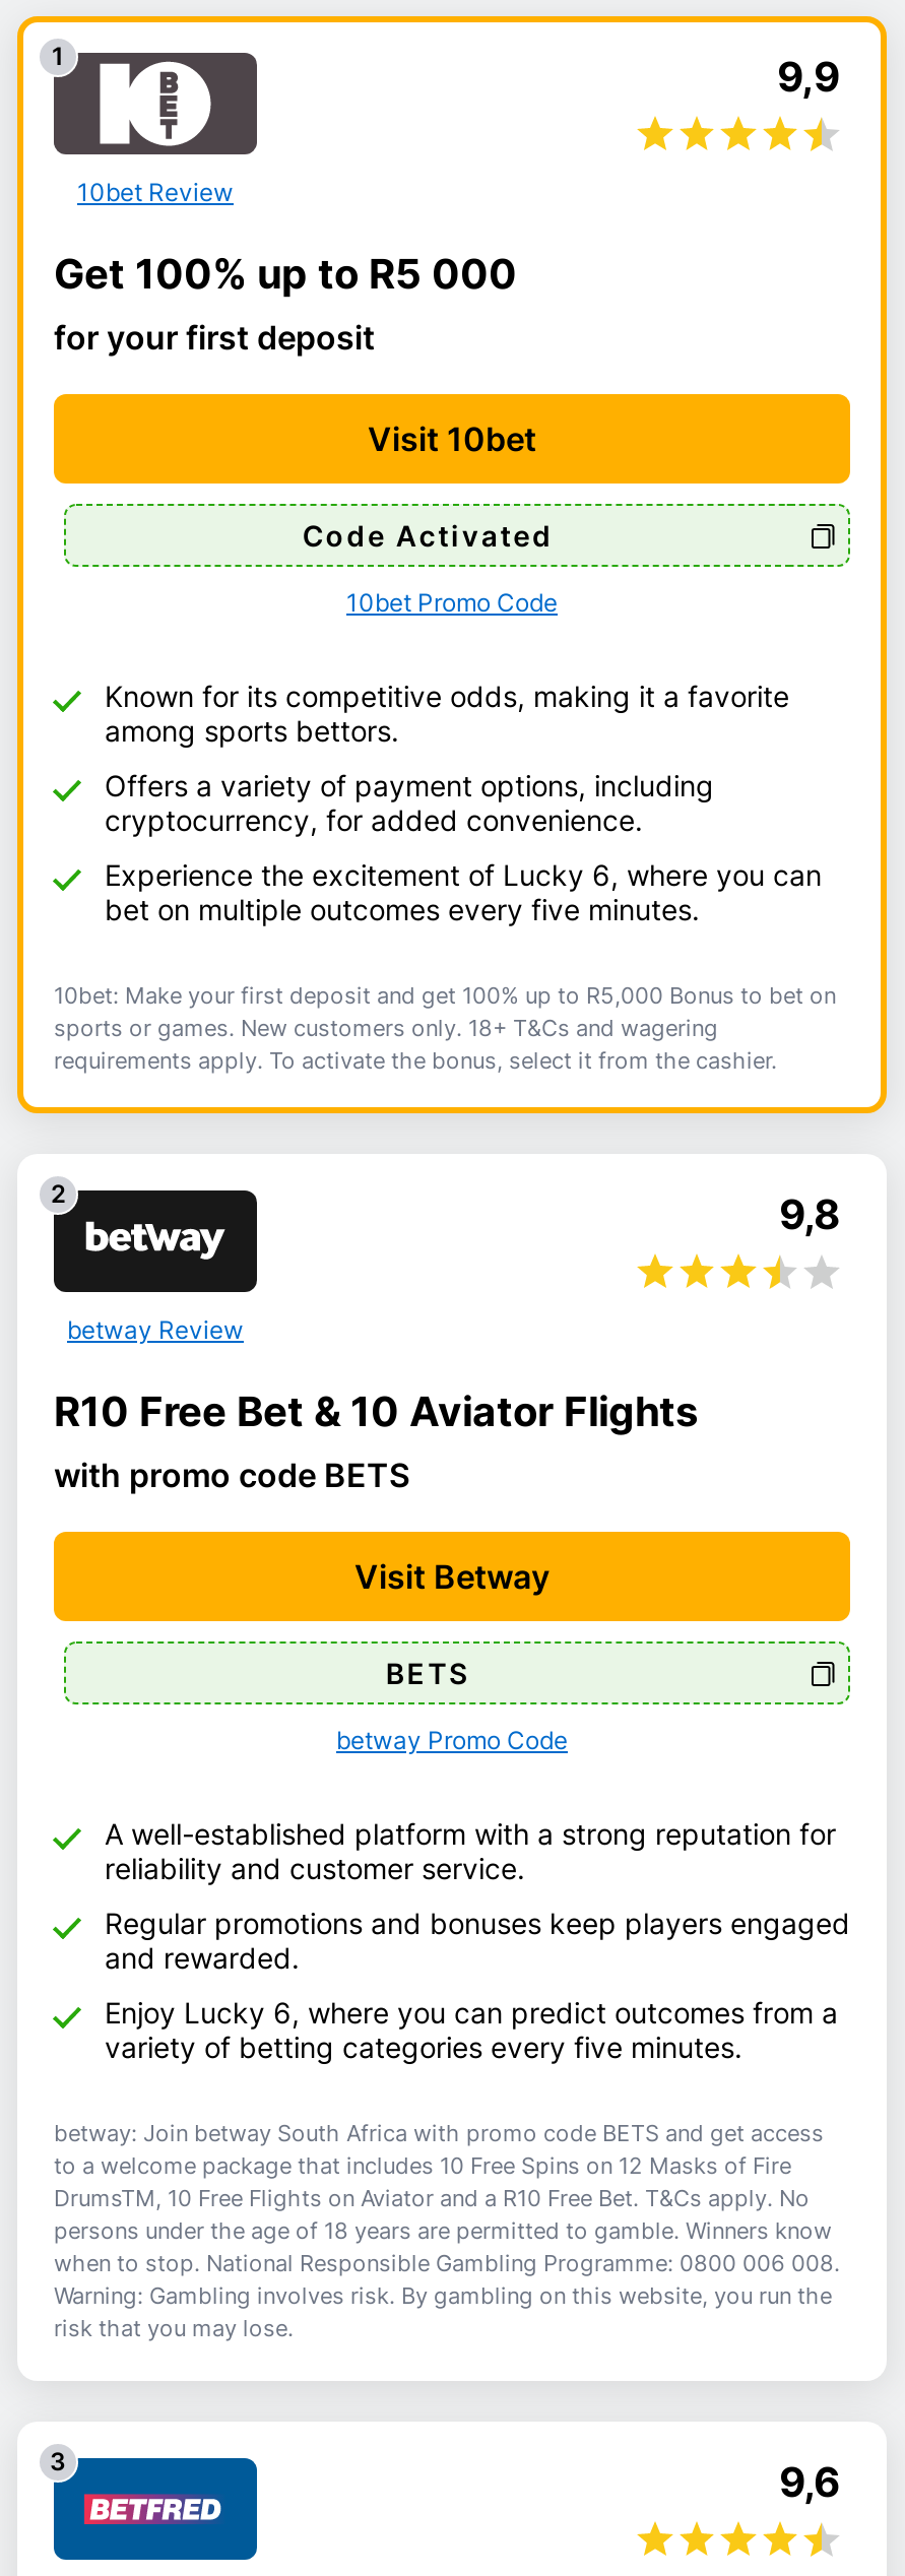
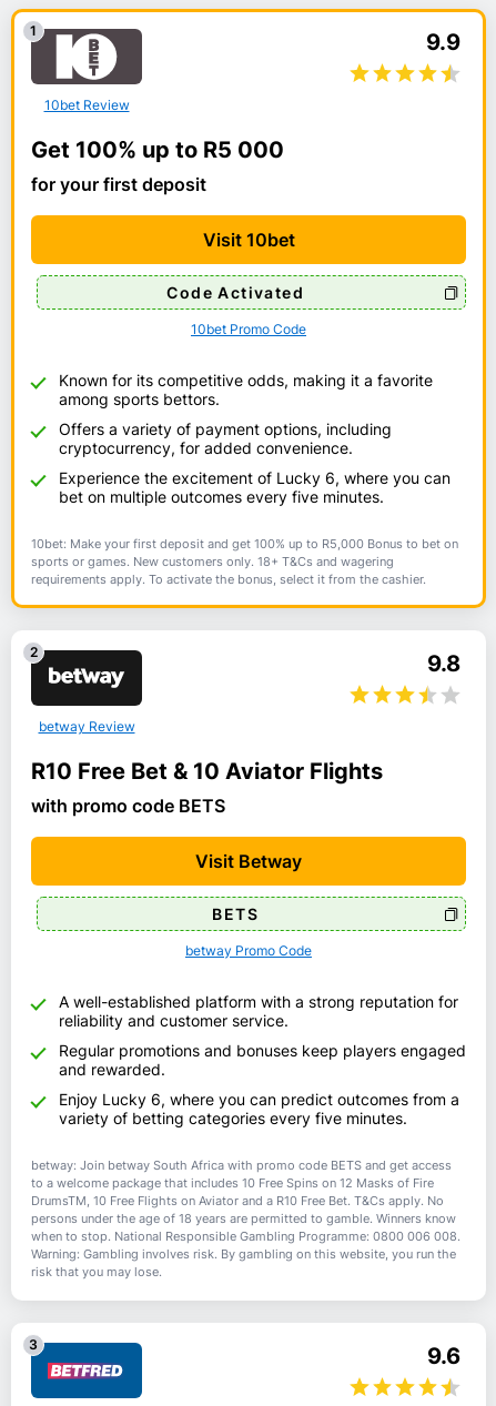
- 9,9
+ 9.9

- 9,8
+ 9.8

- 9,6
+ 9.6
